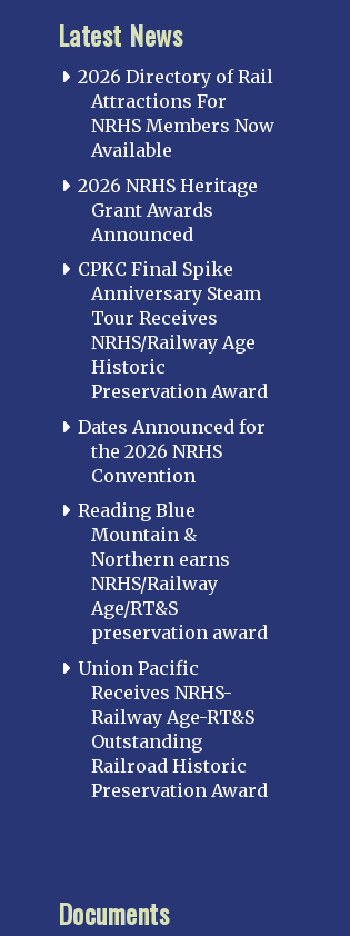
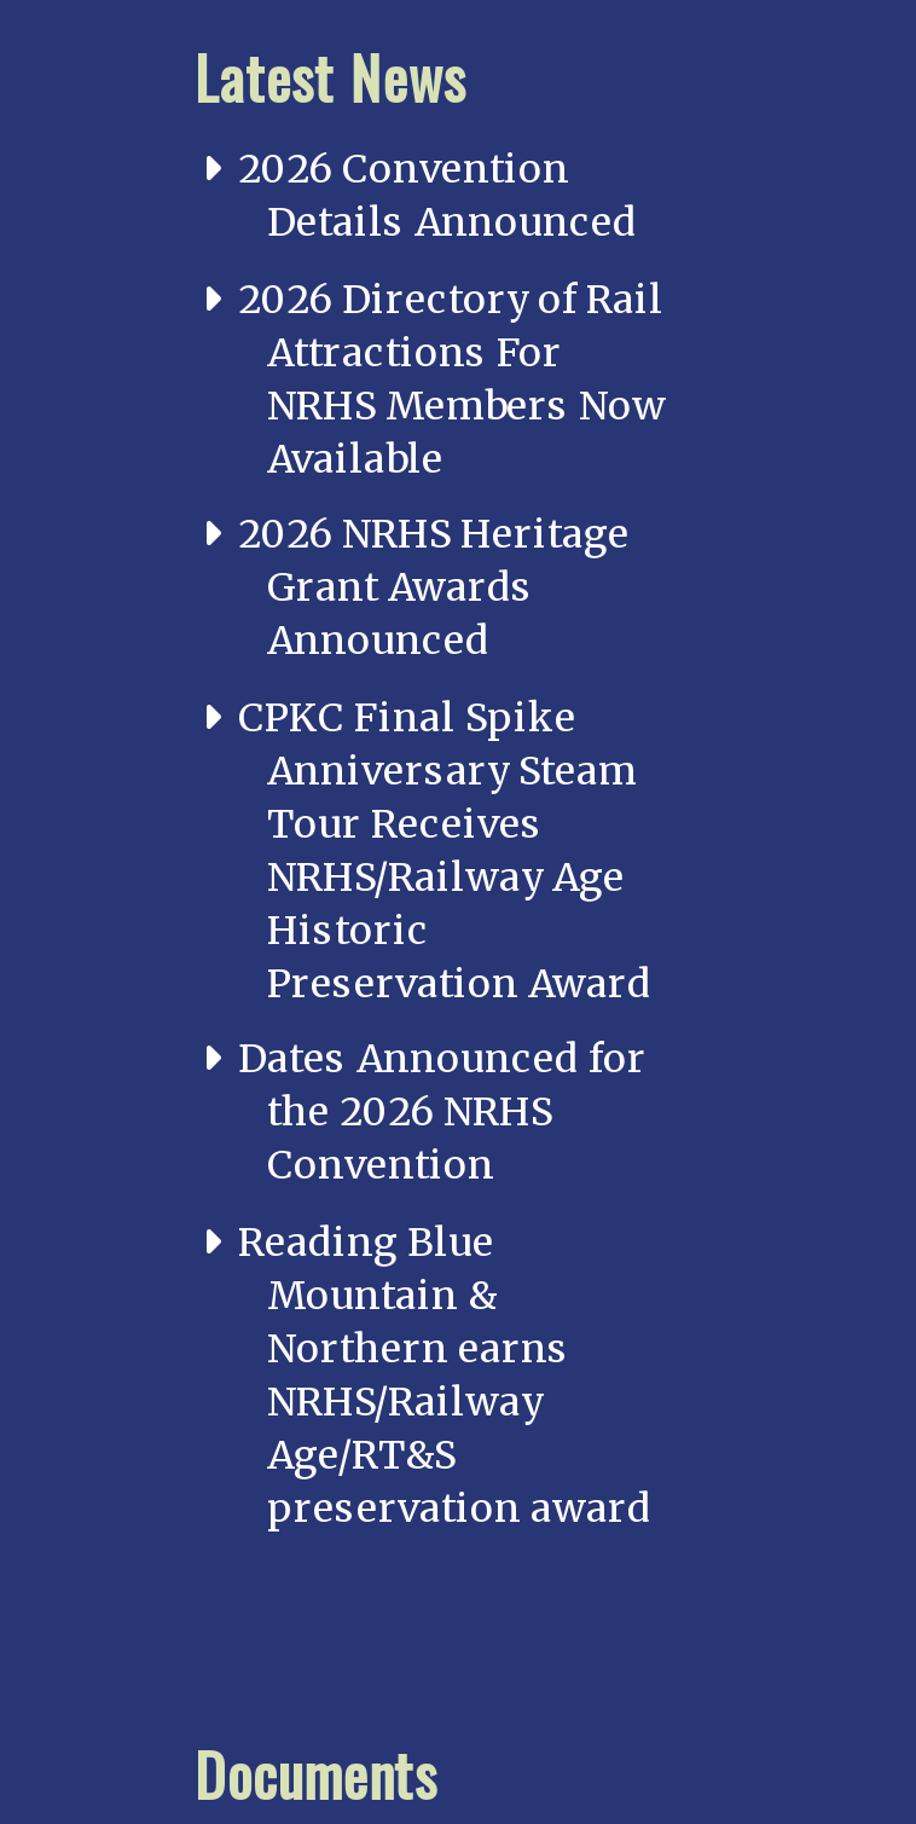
+ 2026 Convention
+ Details Announced

moved down: 2026 Directory of Rail | Attractions For | NRHS Members Now | ... | Age/RT&S | preservation award

- Union Pacific
- Receives NRHS-
- Railway Age-RT&S
- Outstanding
- Railroad Historic
- Preservation Award
